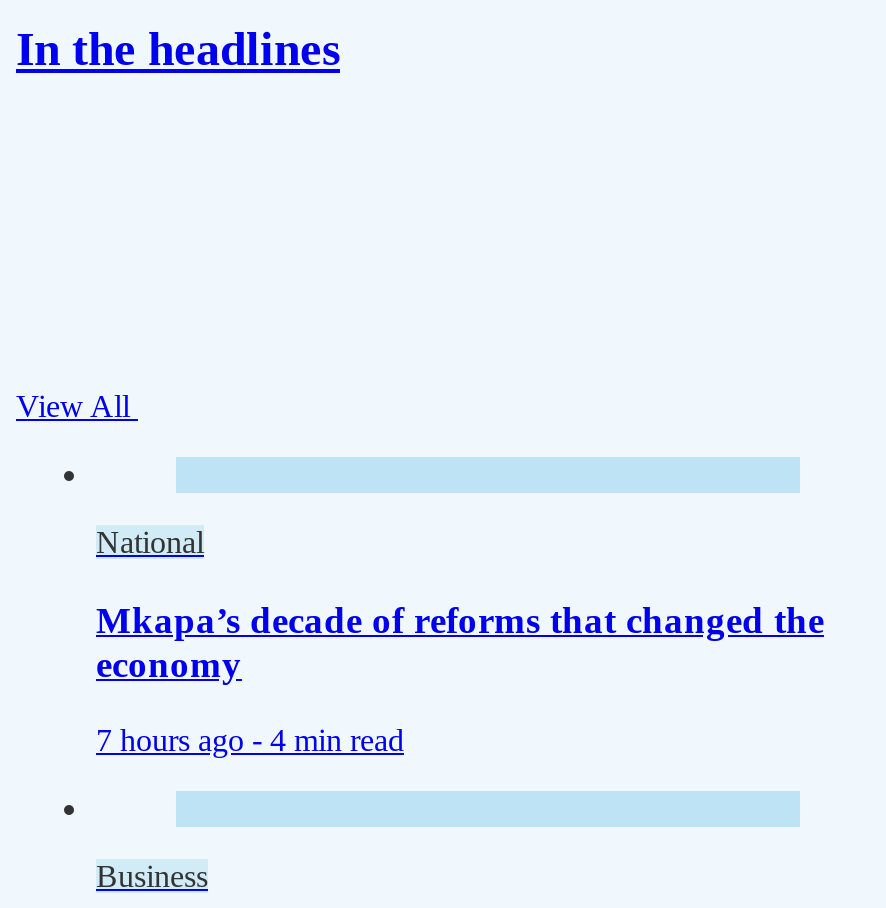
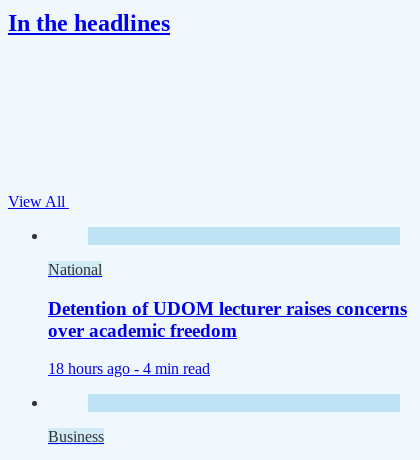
- Mkapa’s decade of reforms that changed the
- economy
+ Detention of UDOM lecturer raises concerns
+ over academic freedom

- 7 hours ago - 4 min read
+ 18 hours ago - 4 min read
